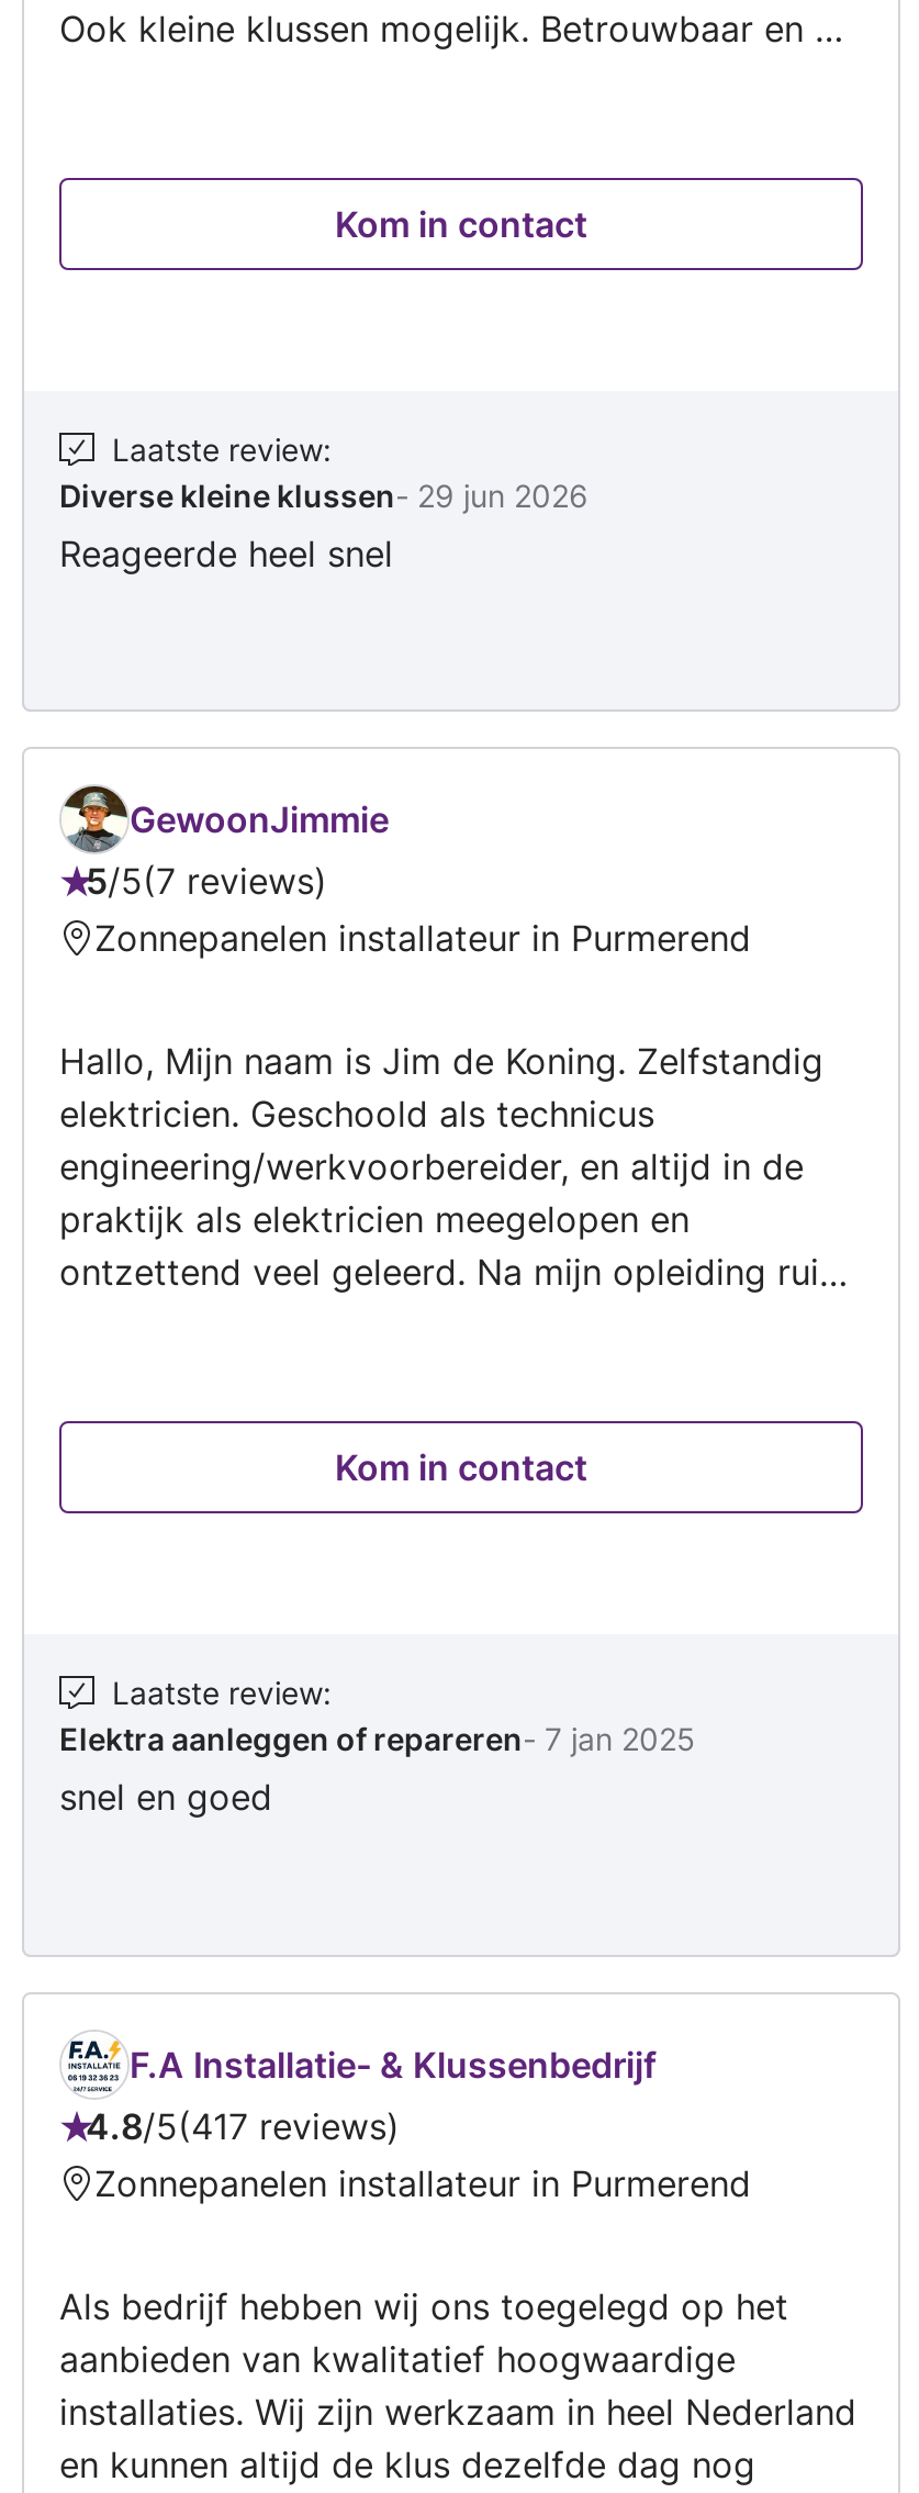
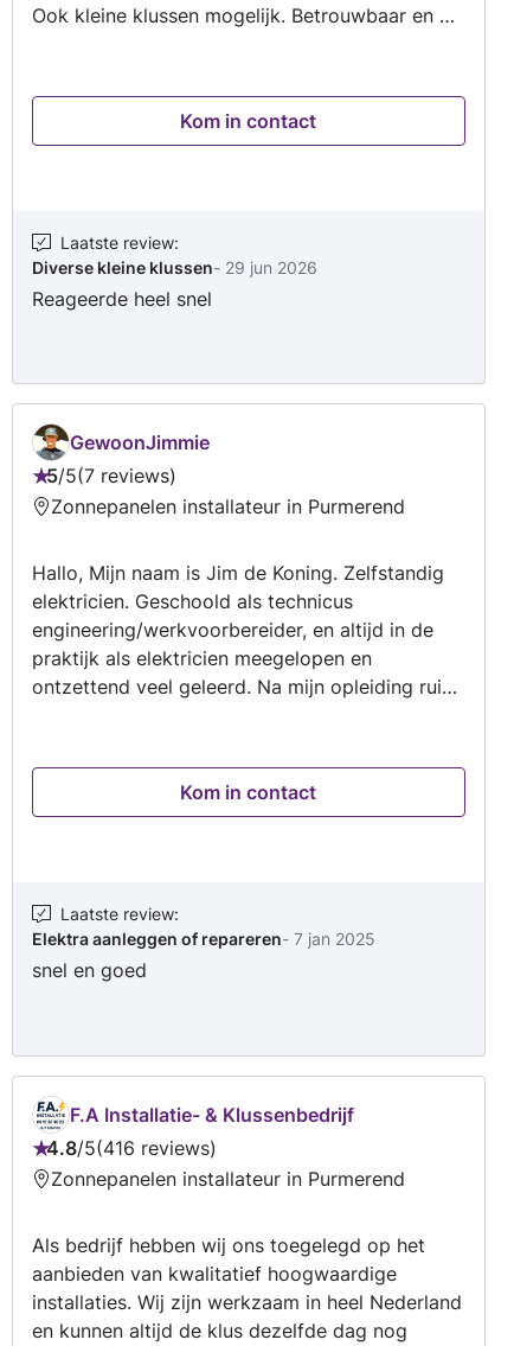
- 4.8/5 417 reviews
+ 4.8/5 416 reviews
